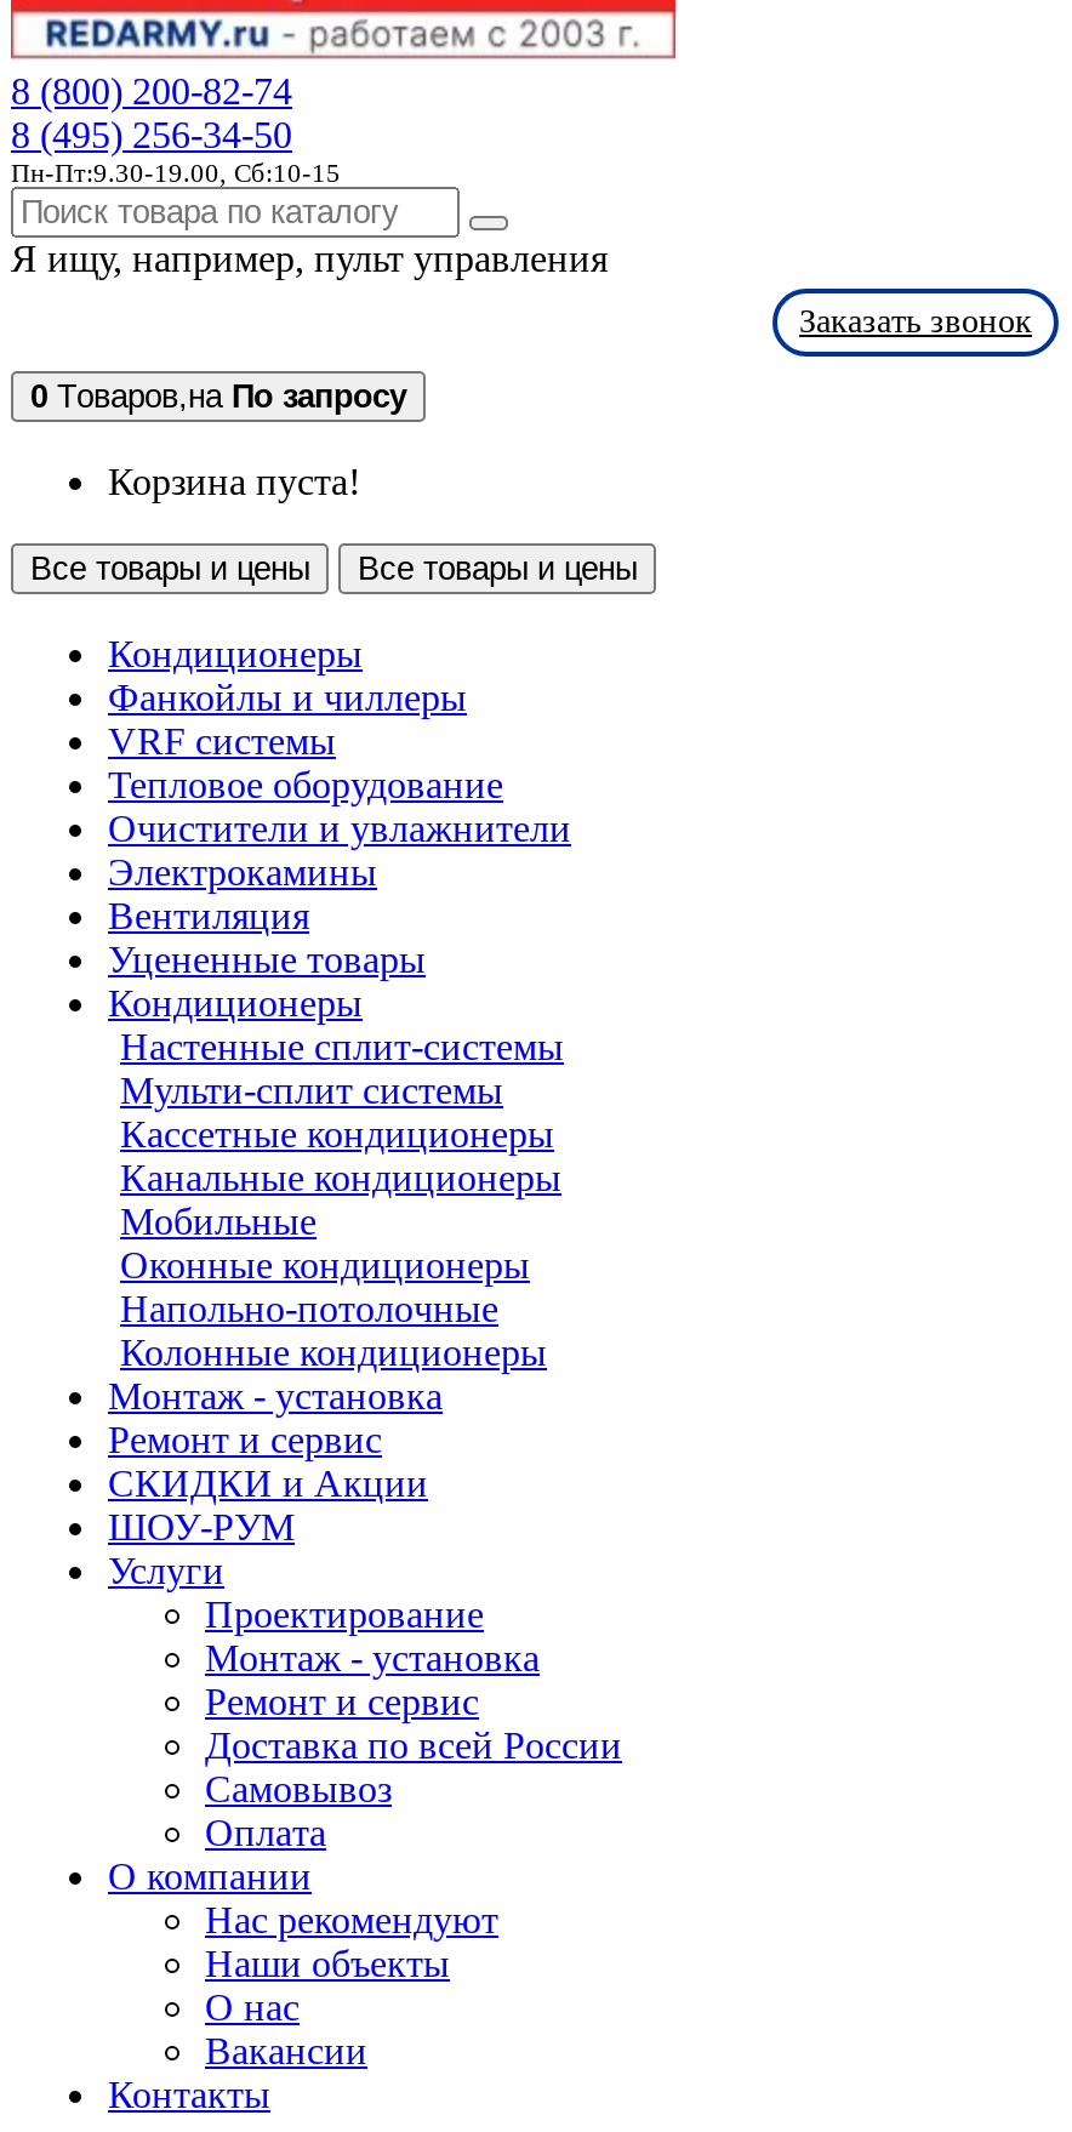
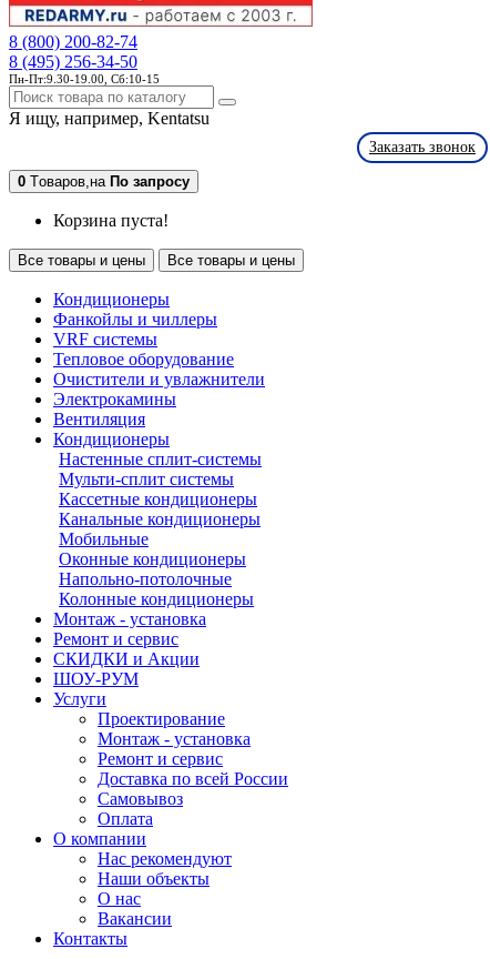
- Я ищу, например,пульт управления
+ Я ищу, например,Kentatsu

- Уцененные товары
